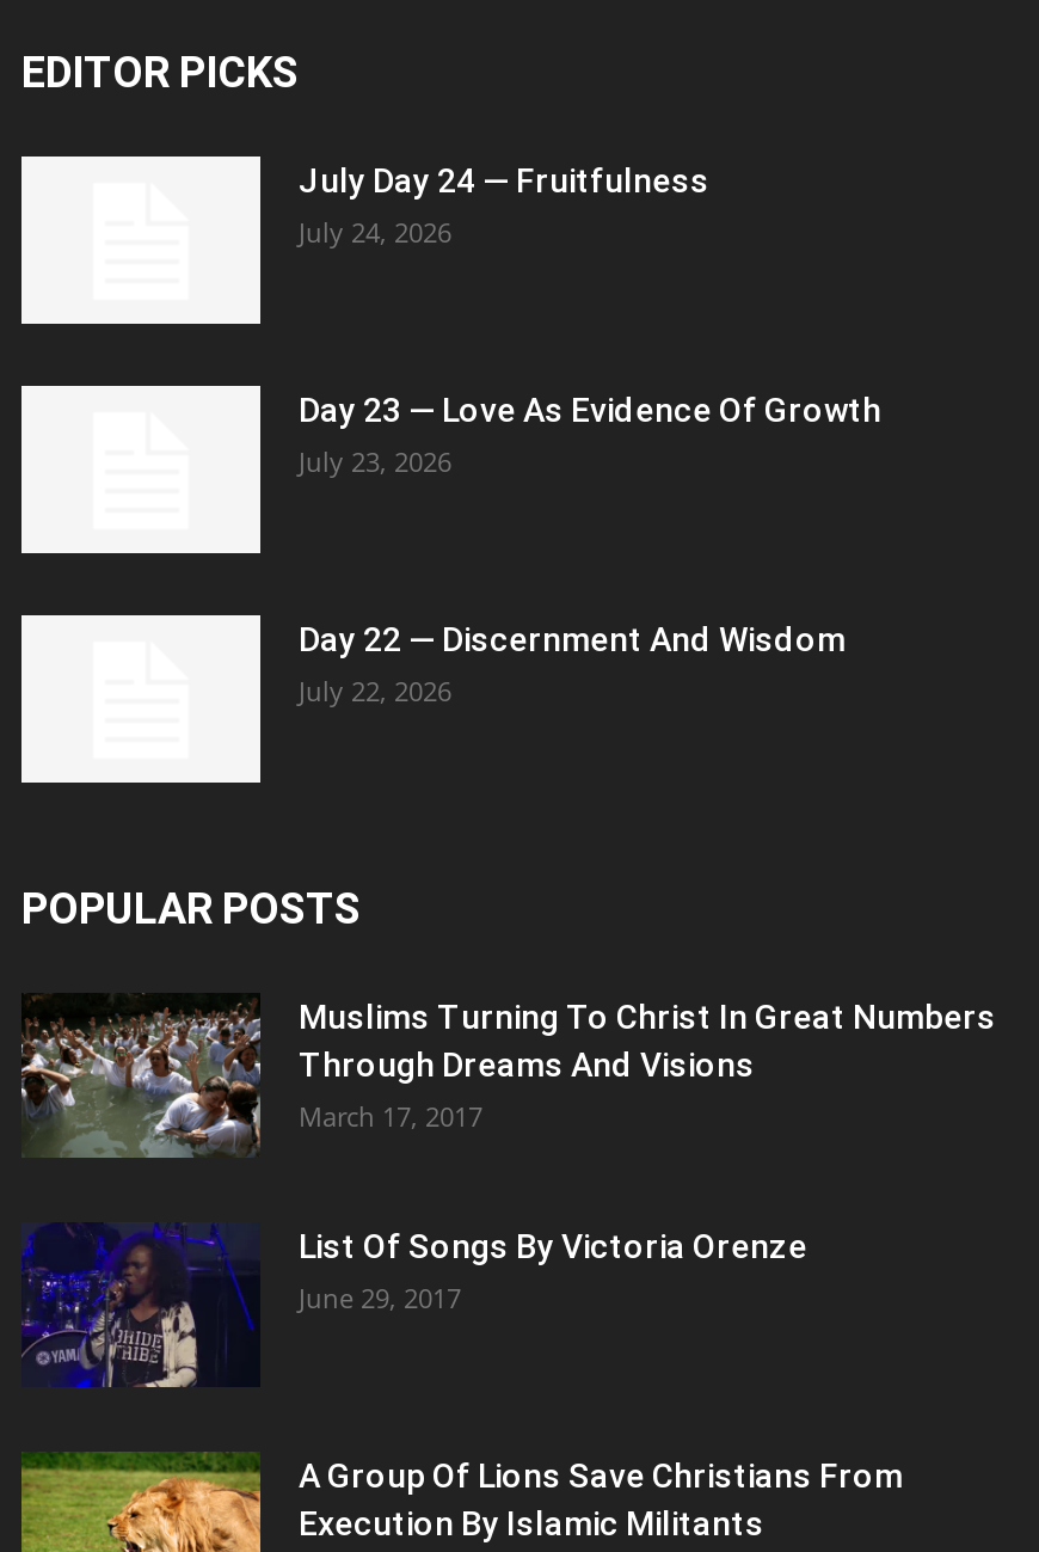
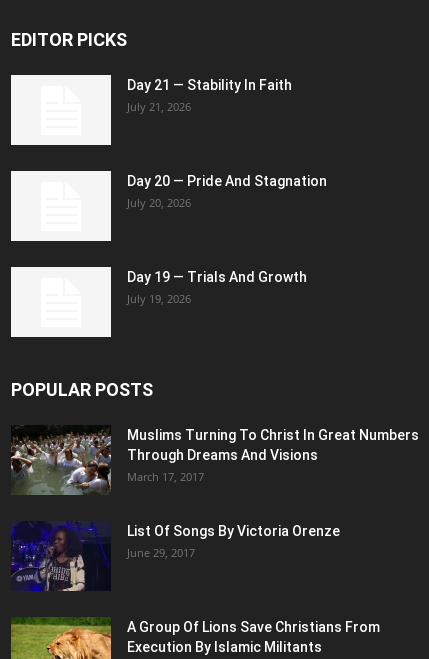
- July Day 24 — Fruitfulness
- July 24, 2026
+ Day 21 — Stability In Faith
+ July 21, 2026

- Day 23 — Love As Evidence Of Growth
- July 23, 2026
+ Day 20 — Pride And Stagnation
+ July 20, 2026

- Day 22 — Discernment And Wisdom
- July 22, 2026
+ Day 19 — Trials And Growth
+ July 19, 2026
